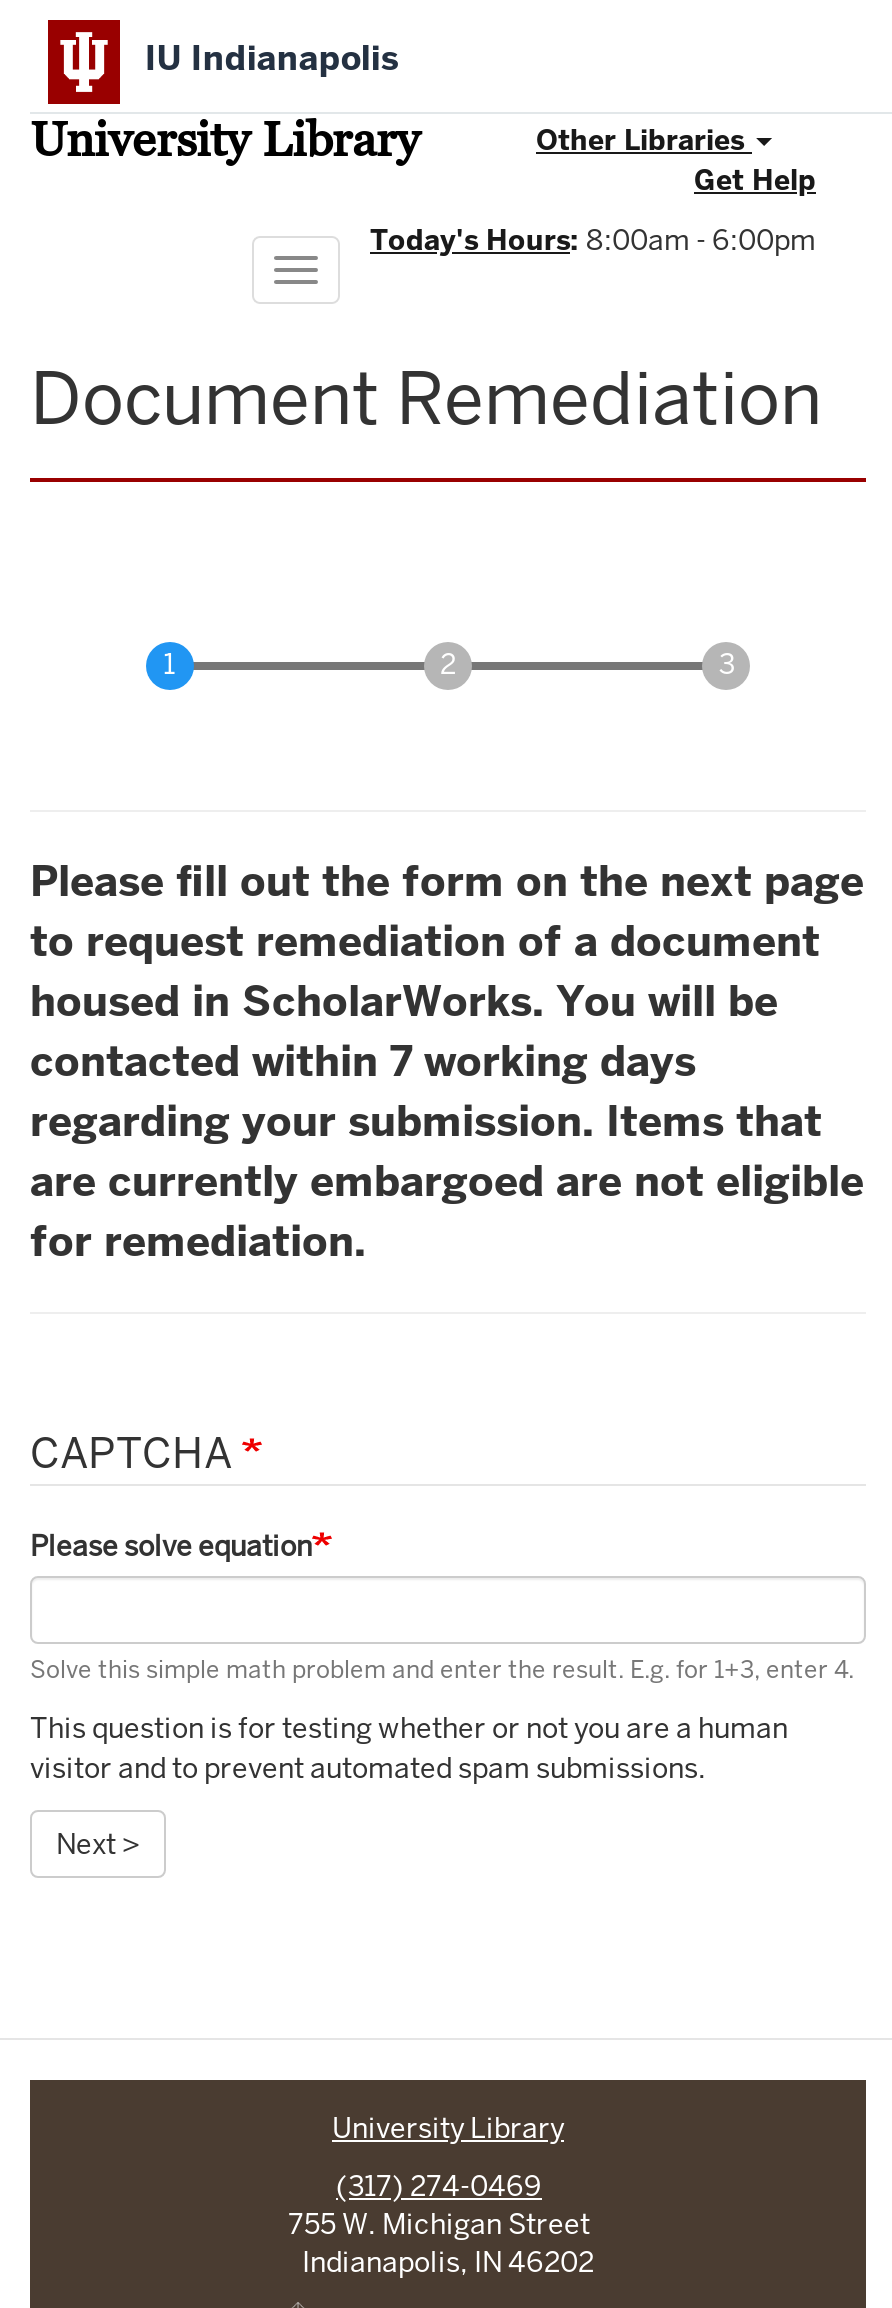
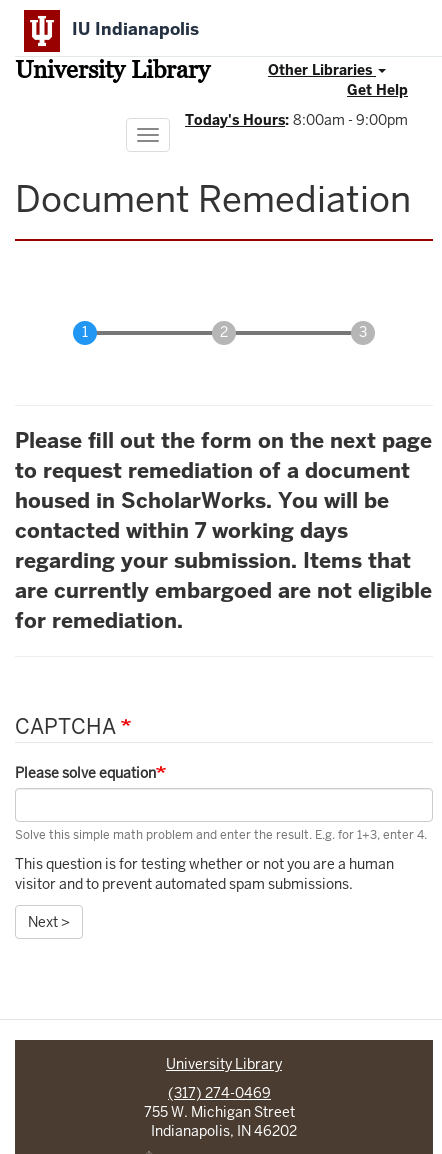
- Today's Hours: 8:00am - 6:00pm
+ Today's Hours: 8:00am - 9:00pm
